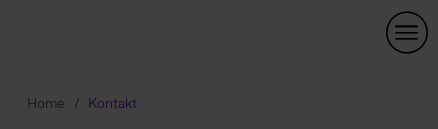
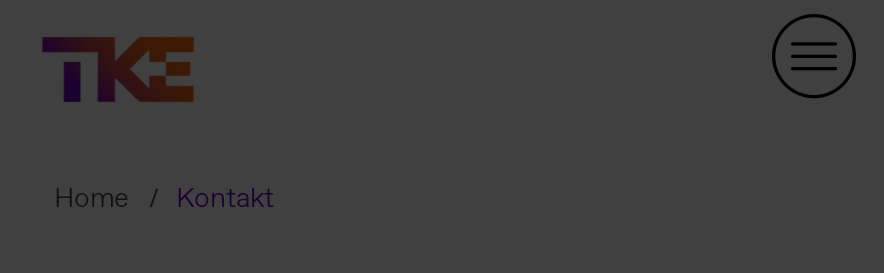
+ [image]
